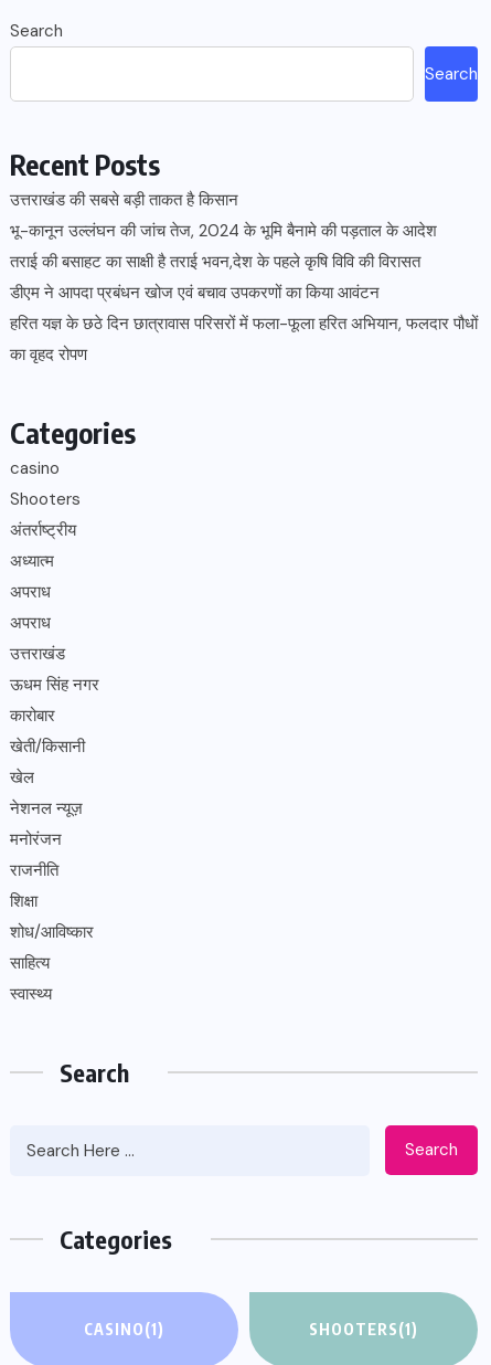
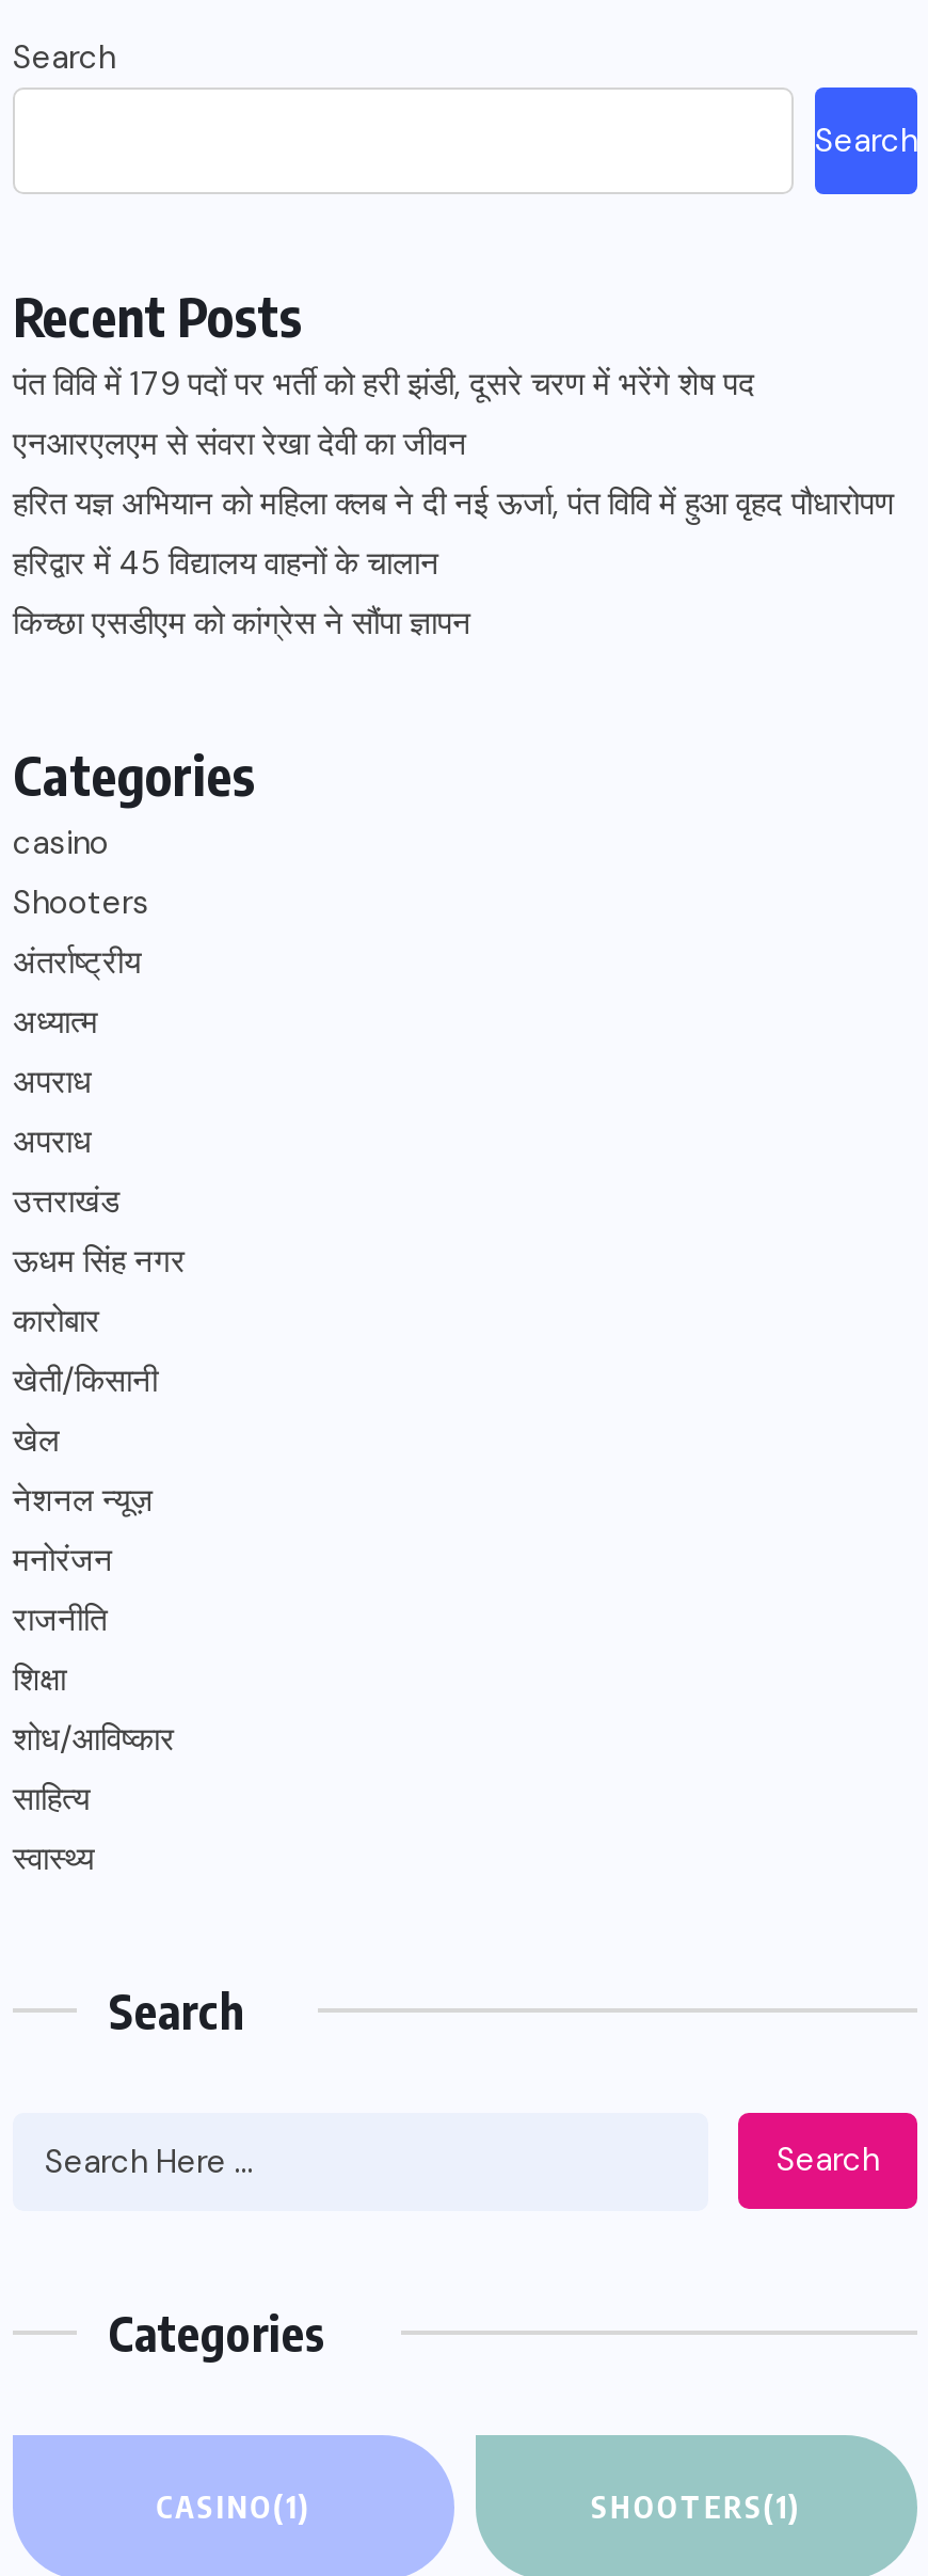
- उत्तराखंड की सबसे बड़ी ताकत है किसान
- भू-कानून उल्लंघन की जांच तेज, 2024 के भूमि बैनामे की पड़ताल के आदेश
- तराई की बसाहट का साक्षी है तराई भवन,देश के पहले कृषि विवि की विरासत
- डीएम ने आपदा प्रबंधन खोज एवं बचाव उपकरणों का किया आवंटन
- हरित यज्ञ के छठे दिन छात्रावास परिसरों में फला-फूला हरित अभियान, फलदार पौधों
- का वृहद रोपण
+ पंत विवि में 179 पदों पर भर्ती को हरी झंडी, दूसरे चरण में भरेंगे शेष पद
+ एनआरएलएम से संवरा रेखा देवी का जीवन
+ हरित यज्ञ अभियान को महिला क्लब ने दी नई ऊर्जा, पंत विवि में हुआ वृहद पौधारोपण
+ हरिद्वार में 45 विद्यालय वाहनों के चालान
+ किच्छा एसडीएम को कांग्रेस ने सौंपा ज्ञापन
